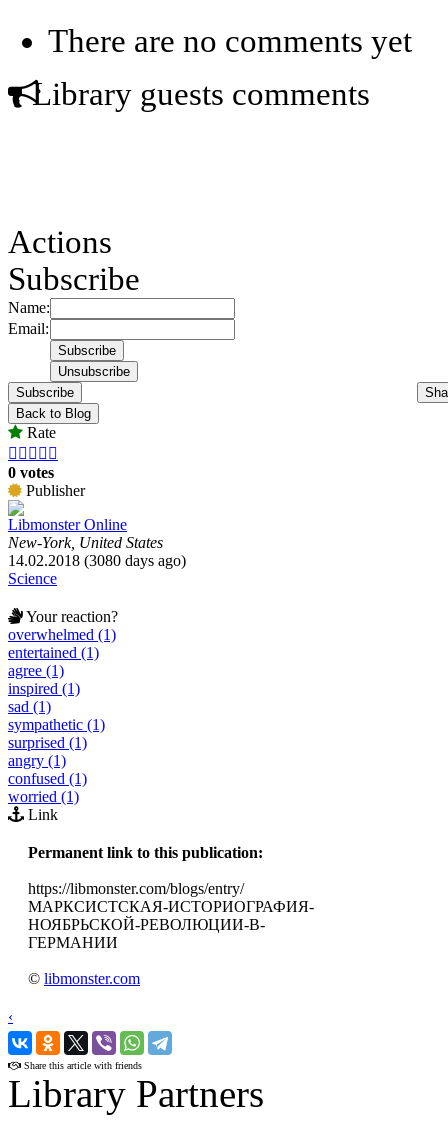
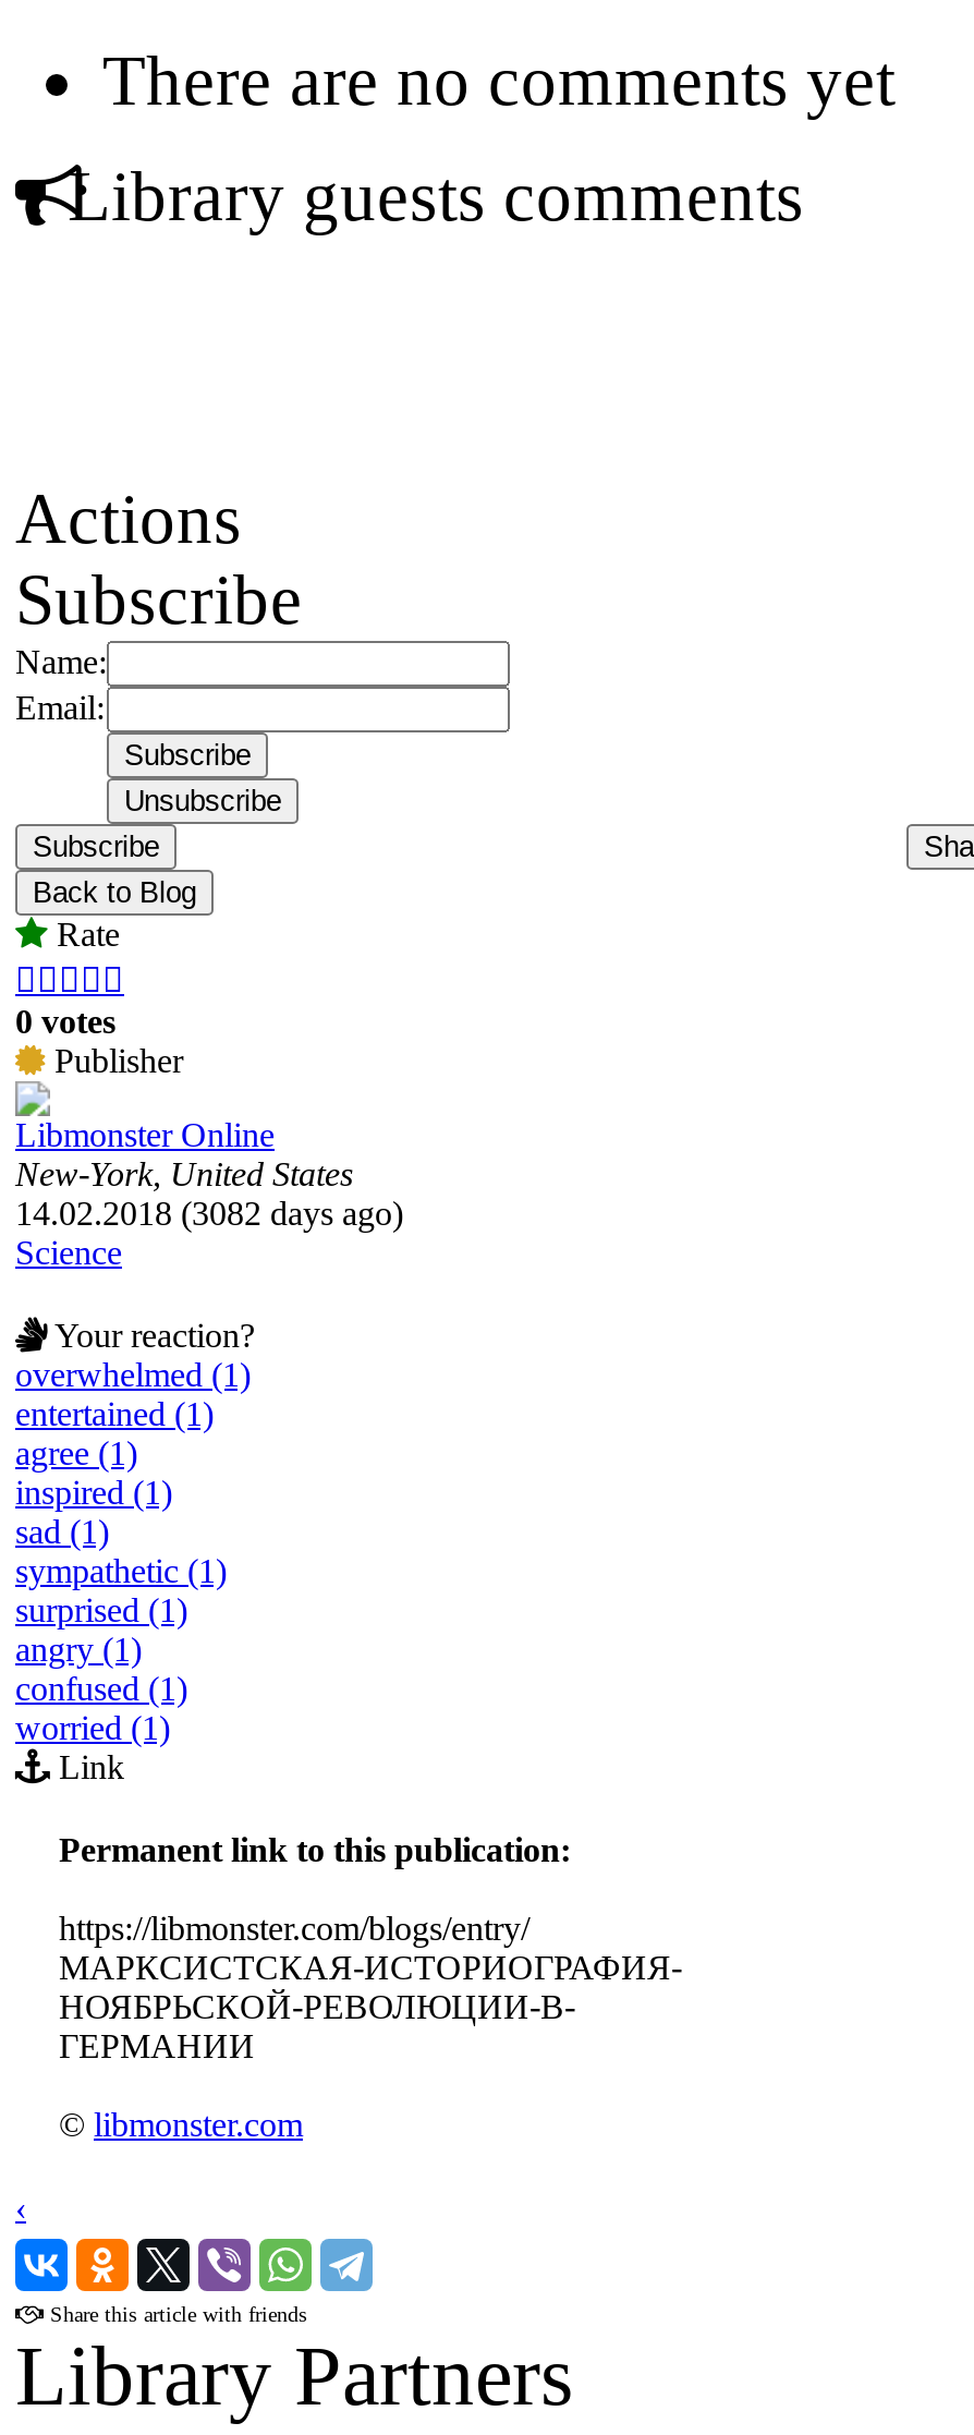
- 14.02.2018 (3080 days ago)
+ 14.02.2018 (3082 days ago)
